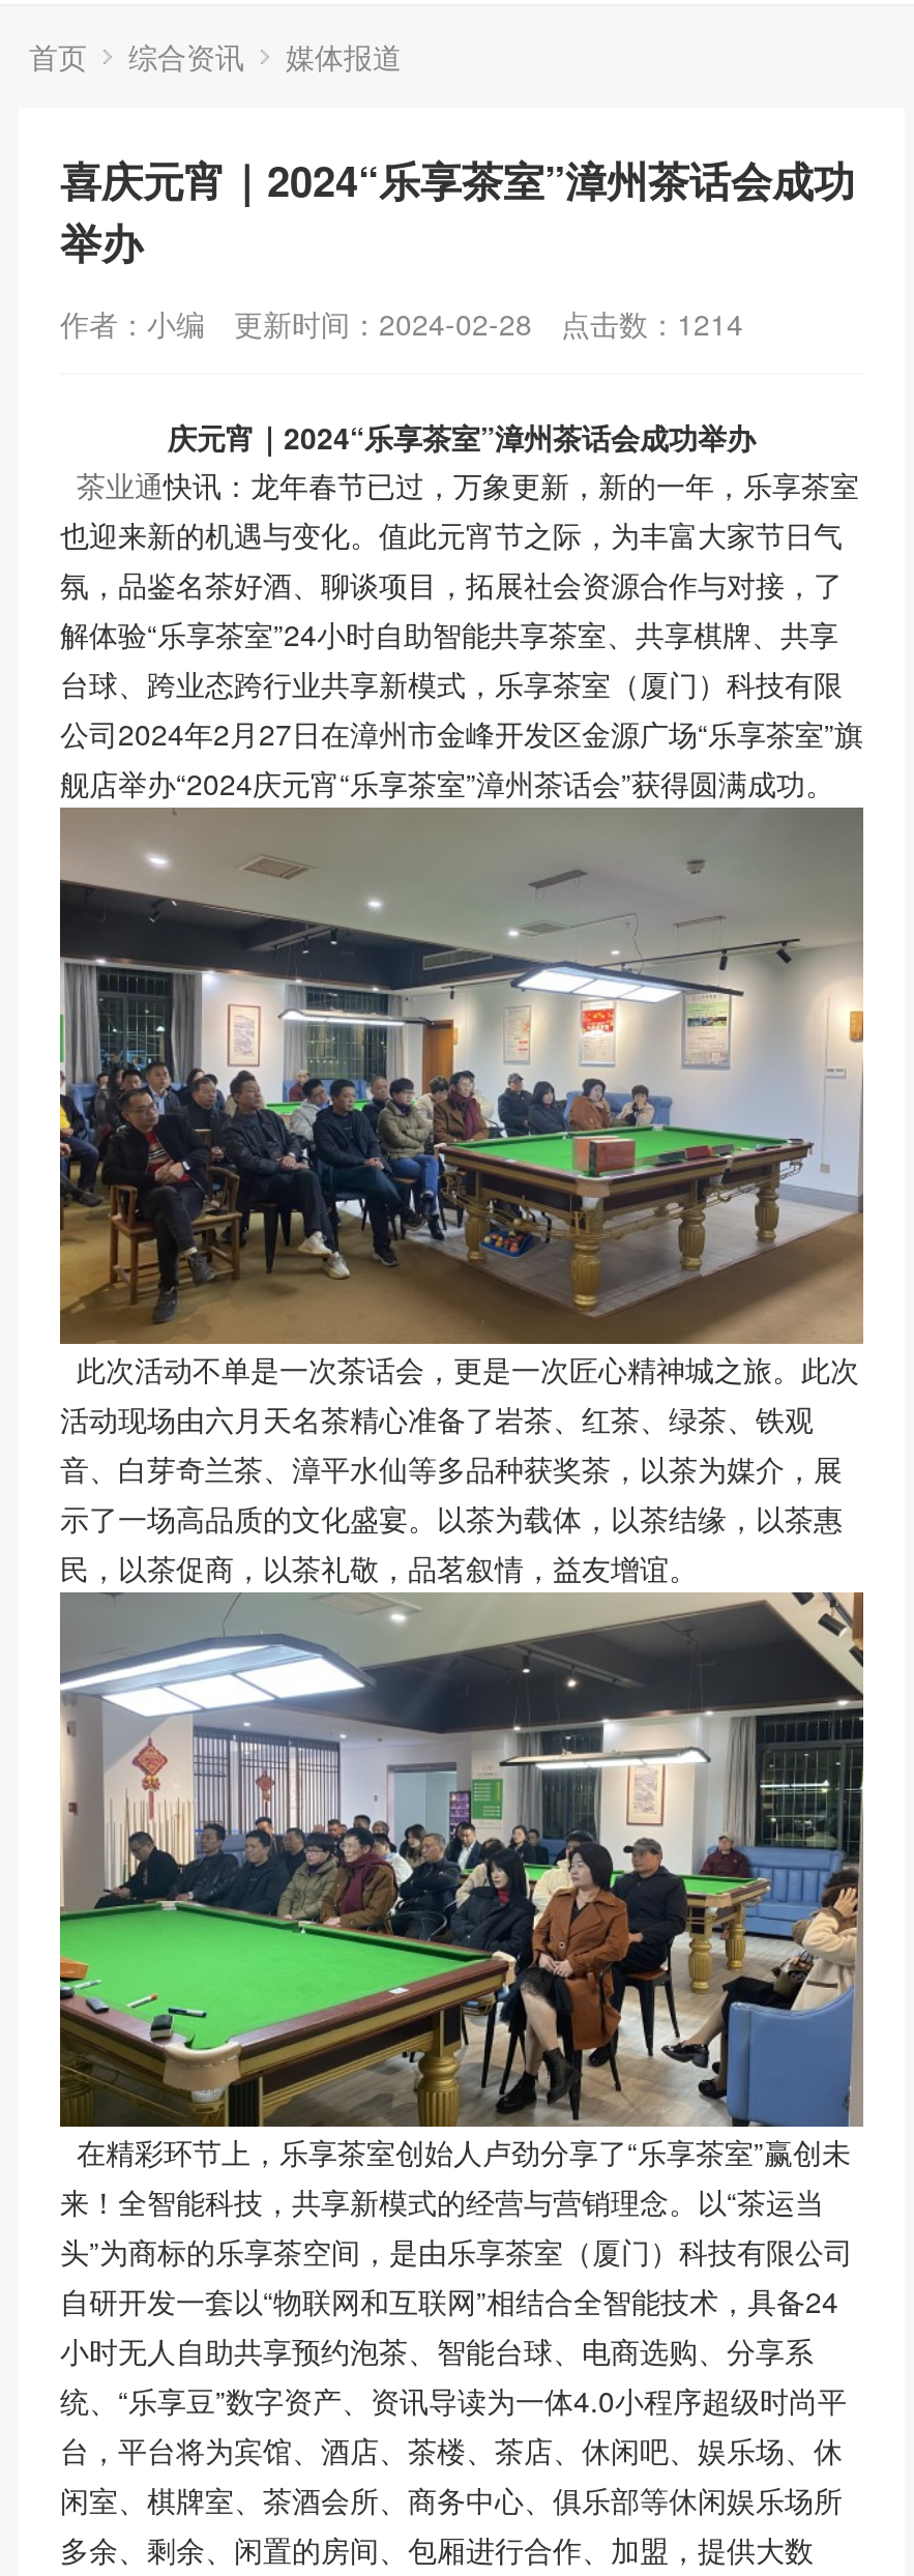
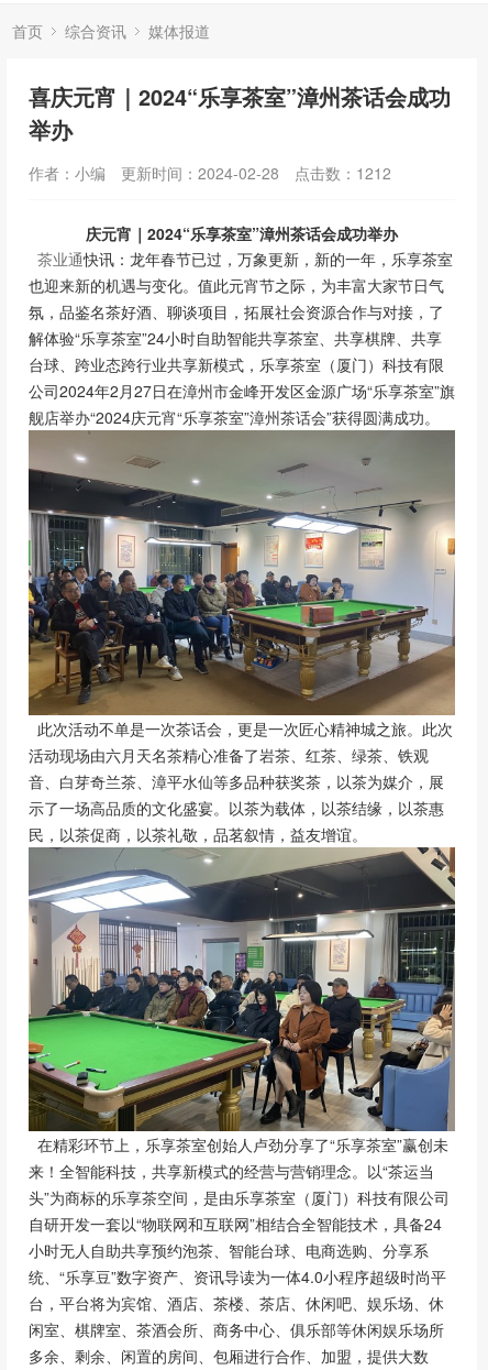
- 作者：小编 更新时间：2024-02-28 点击数：1214
+ 作者：小编 更新时间：2024-02-28 点击数：1212
